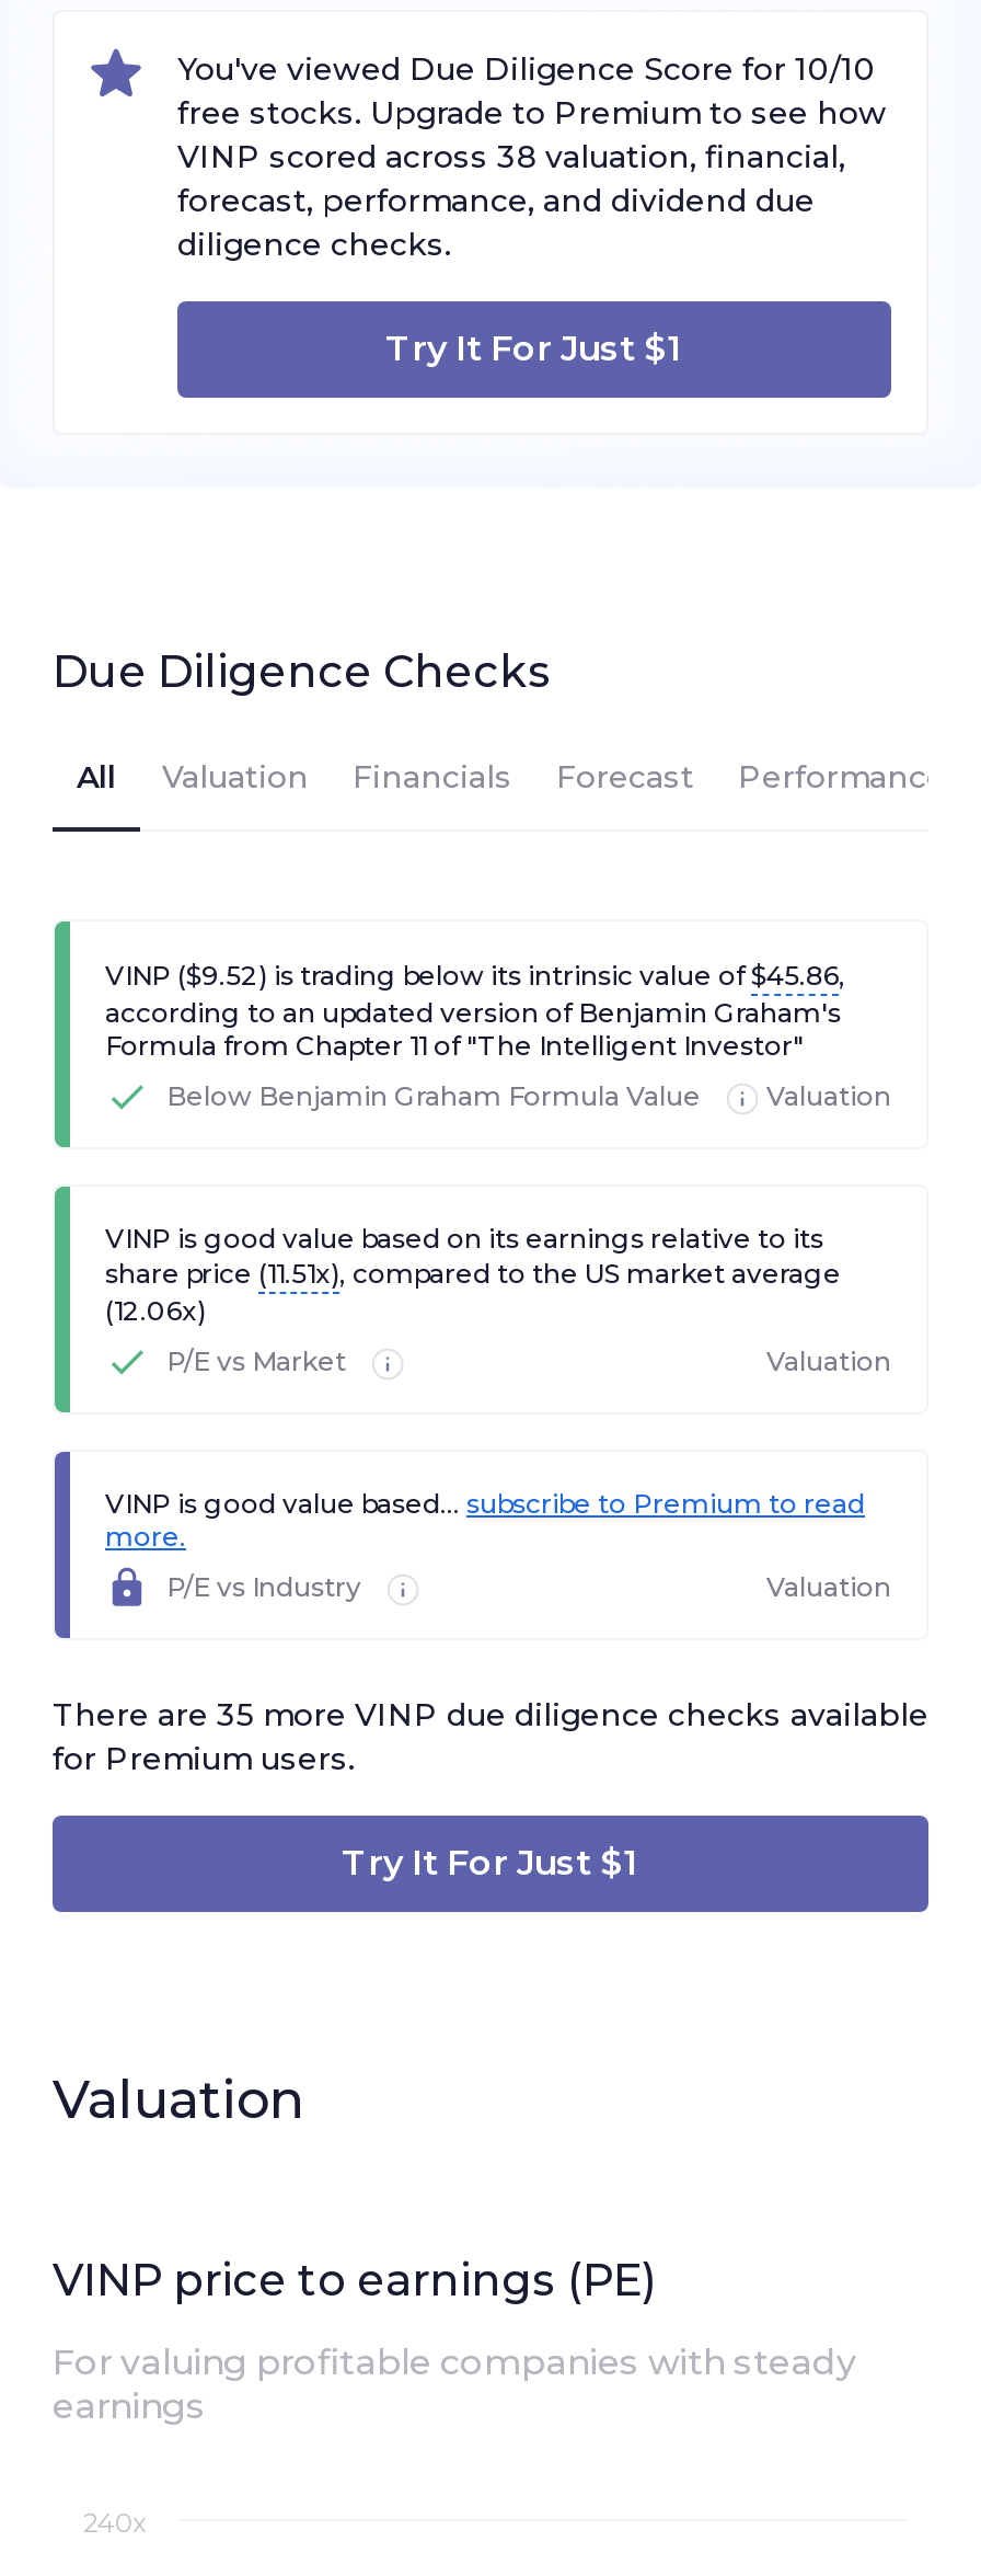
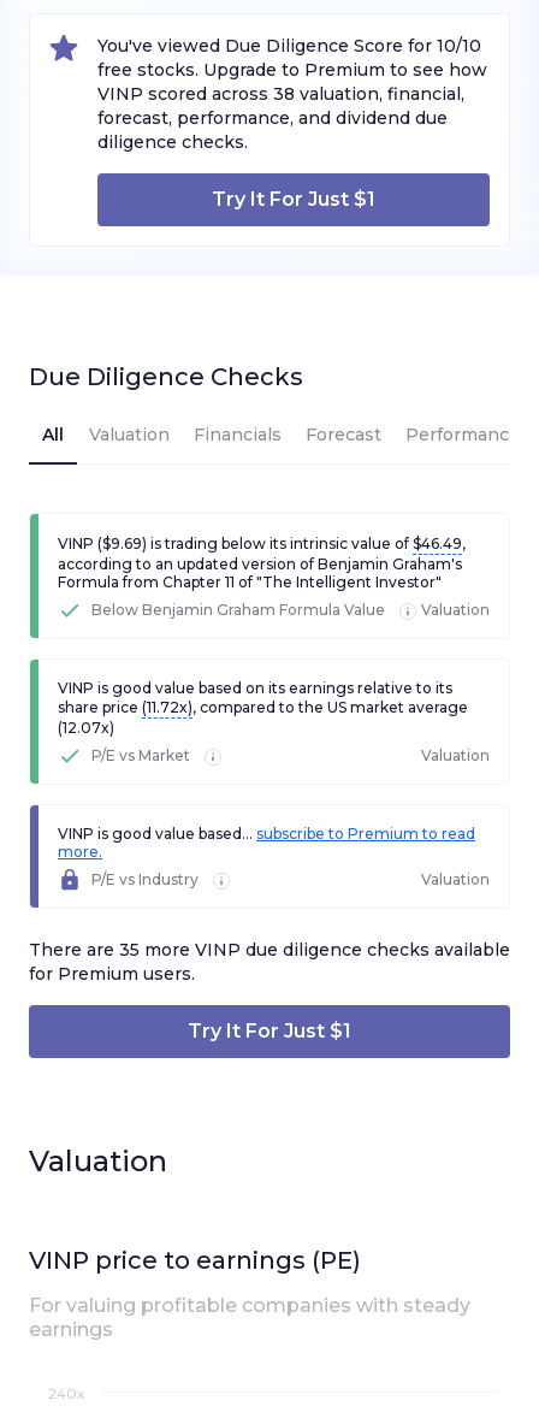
- VINP ($9.52) is trading below its intrinsic value of $45.86,
+ VINP ($9.69) is trading below its intrinsic value of $46.49,

- share price (11.51x), compared to the US market average
- (12.06x)
+ share price (11.72x), compared to the US market average
+ (12.07x)
